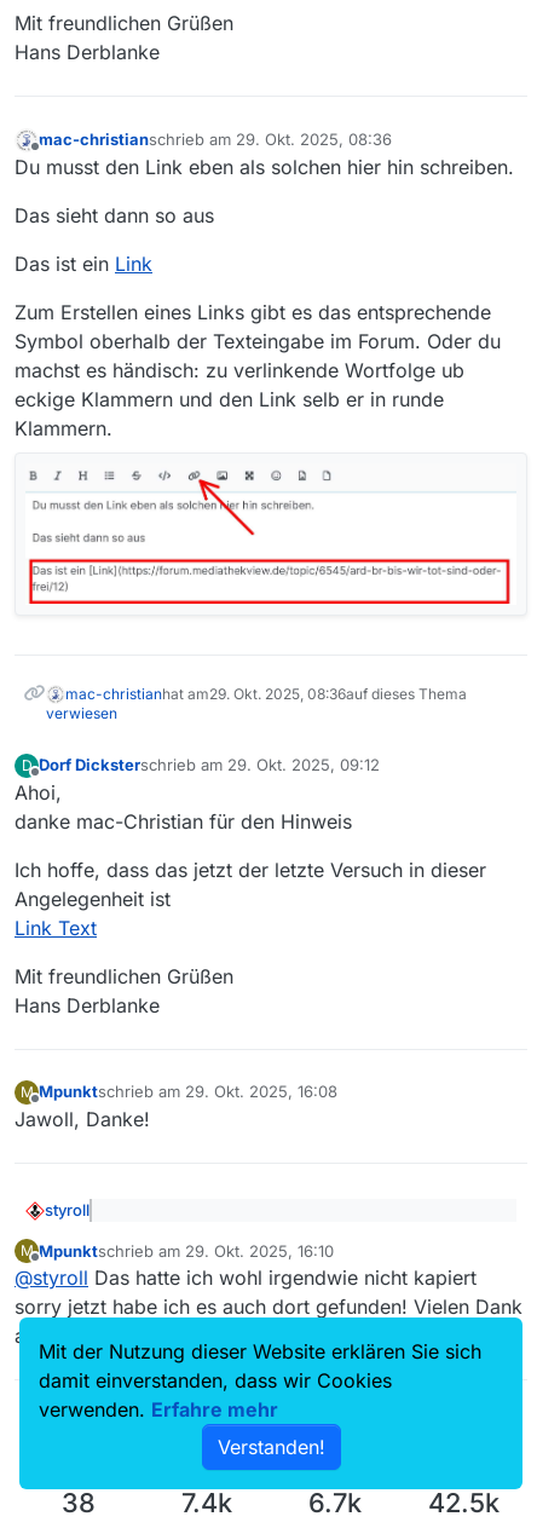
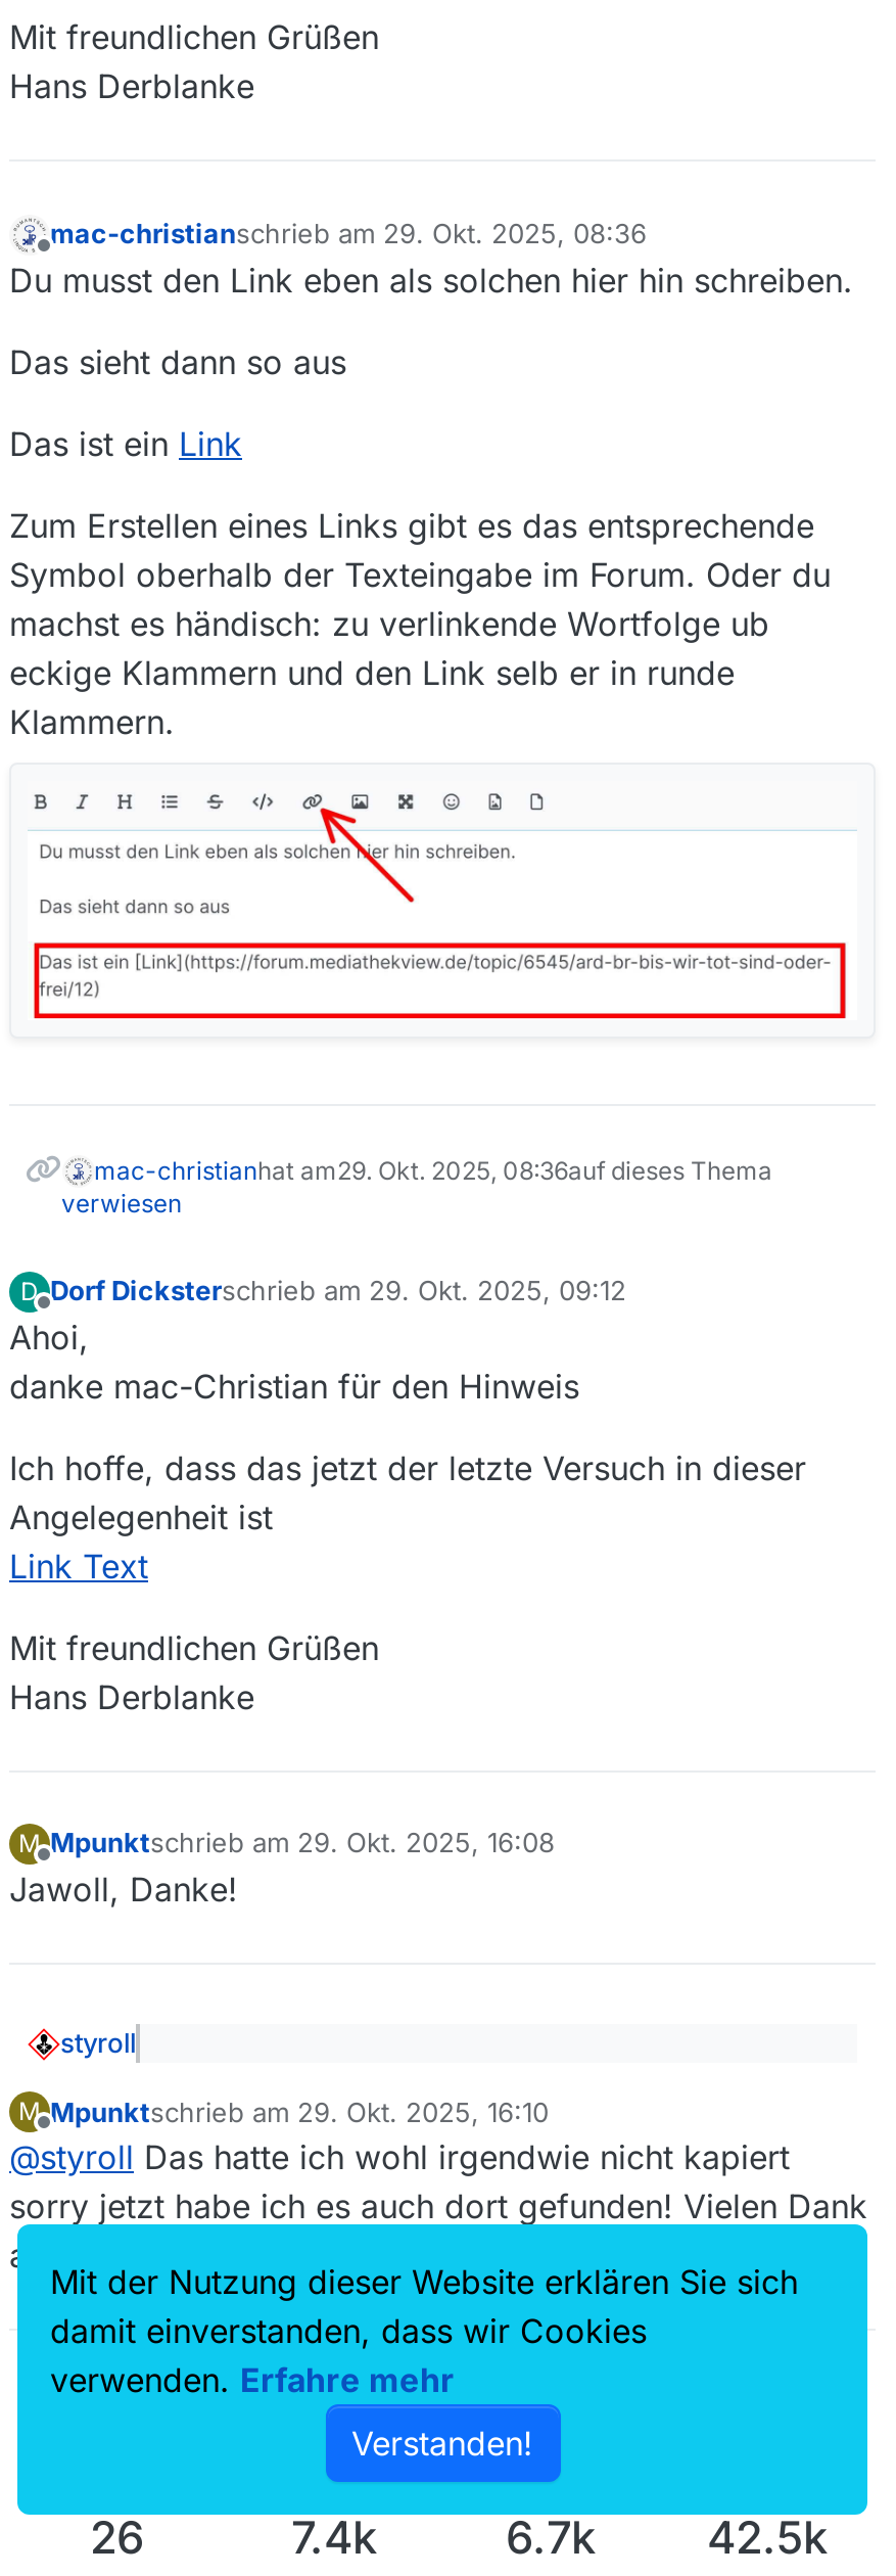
- 38
+ 26
